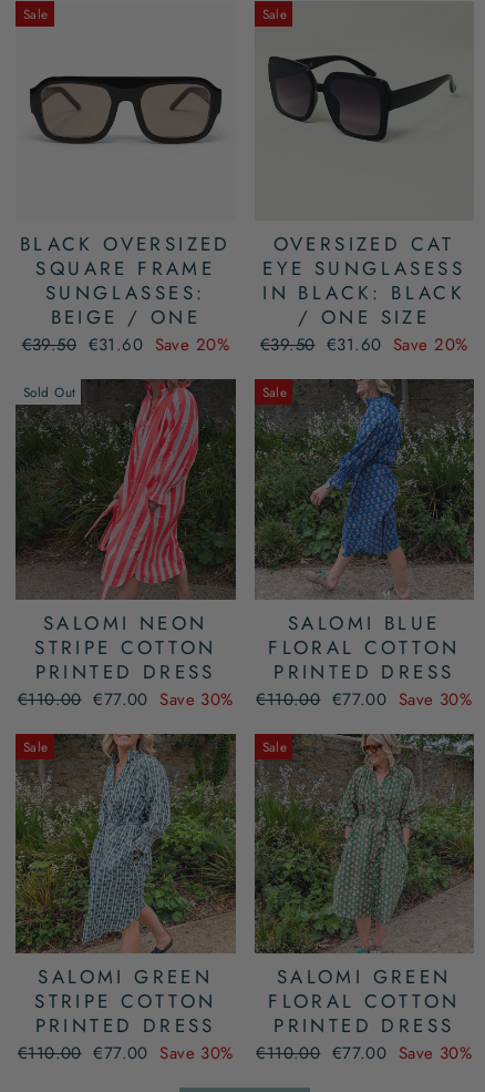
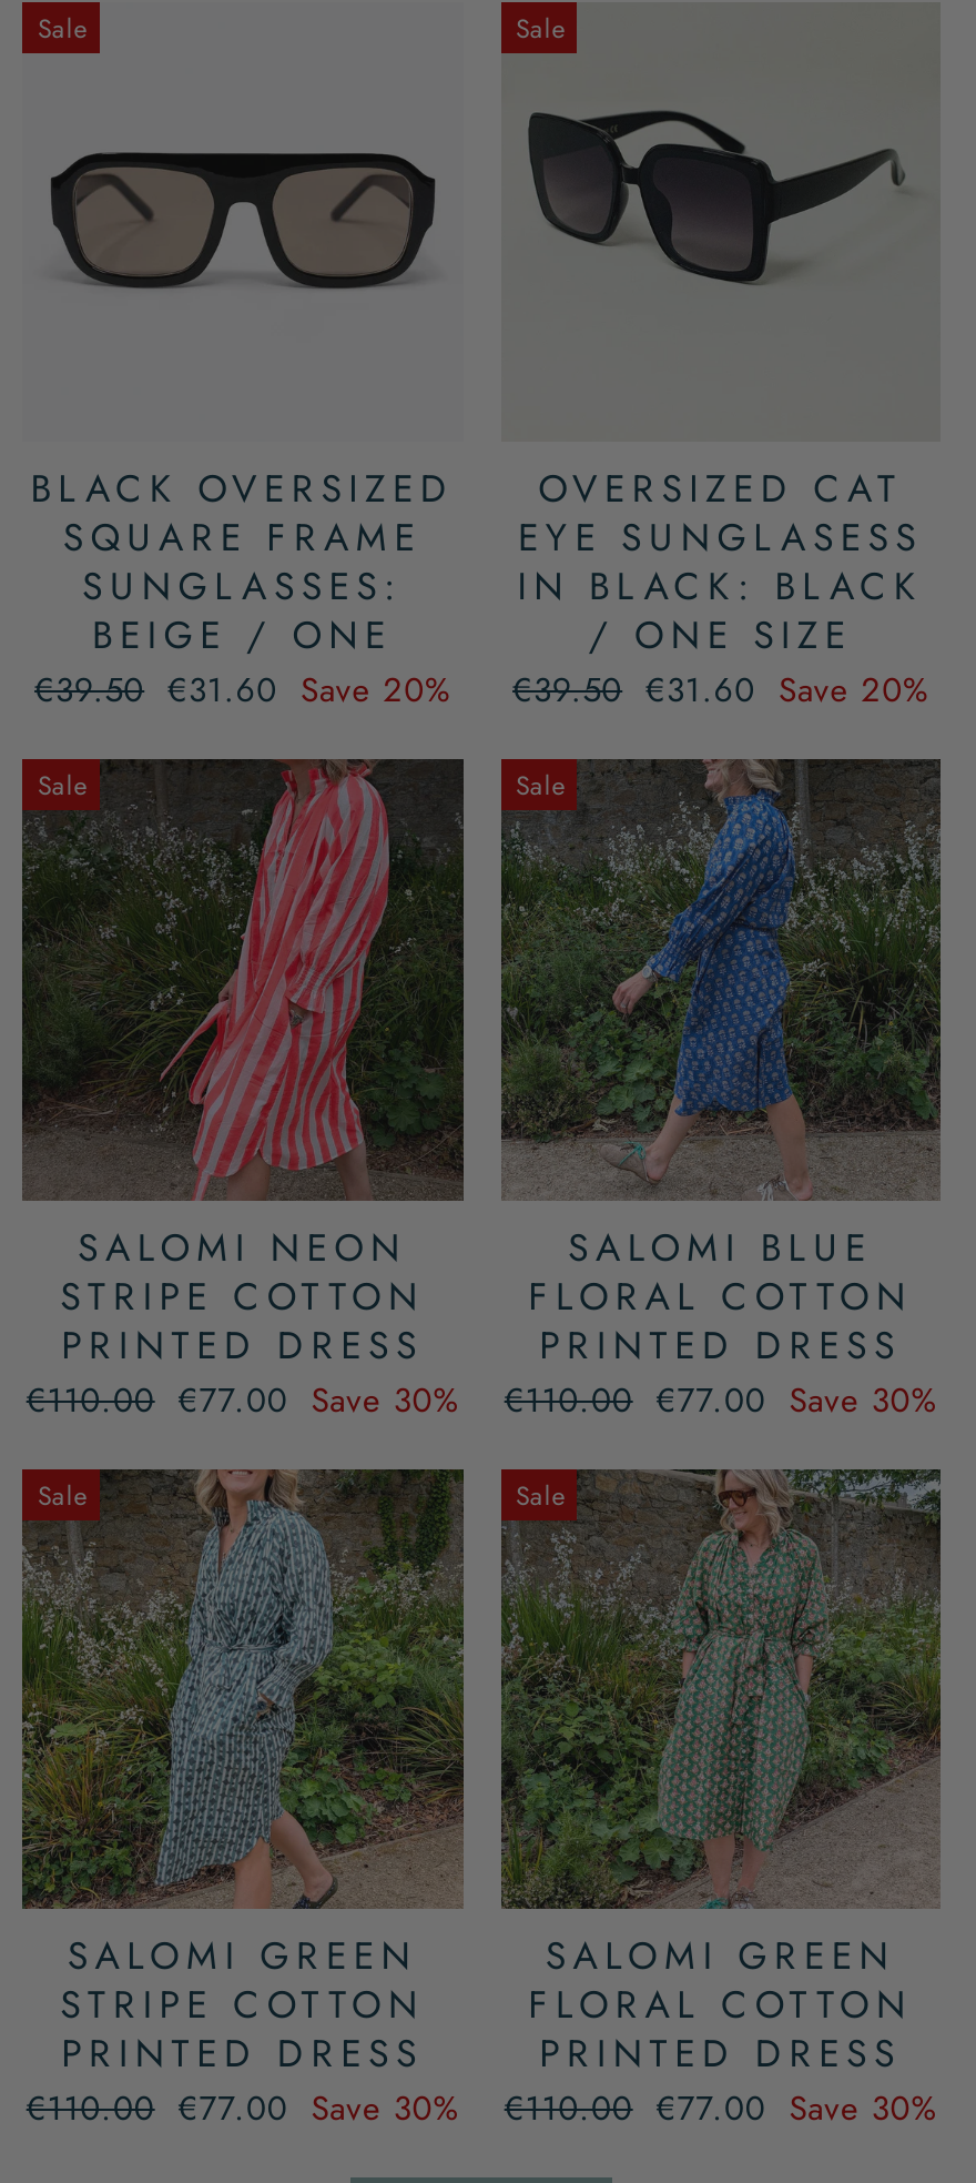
- Sold Out
+ Sale
